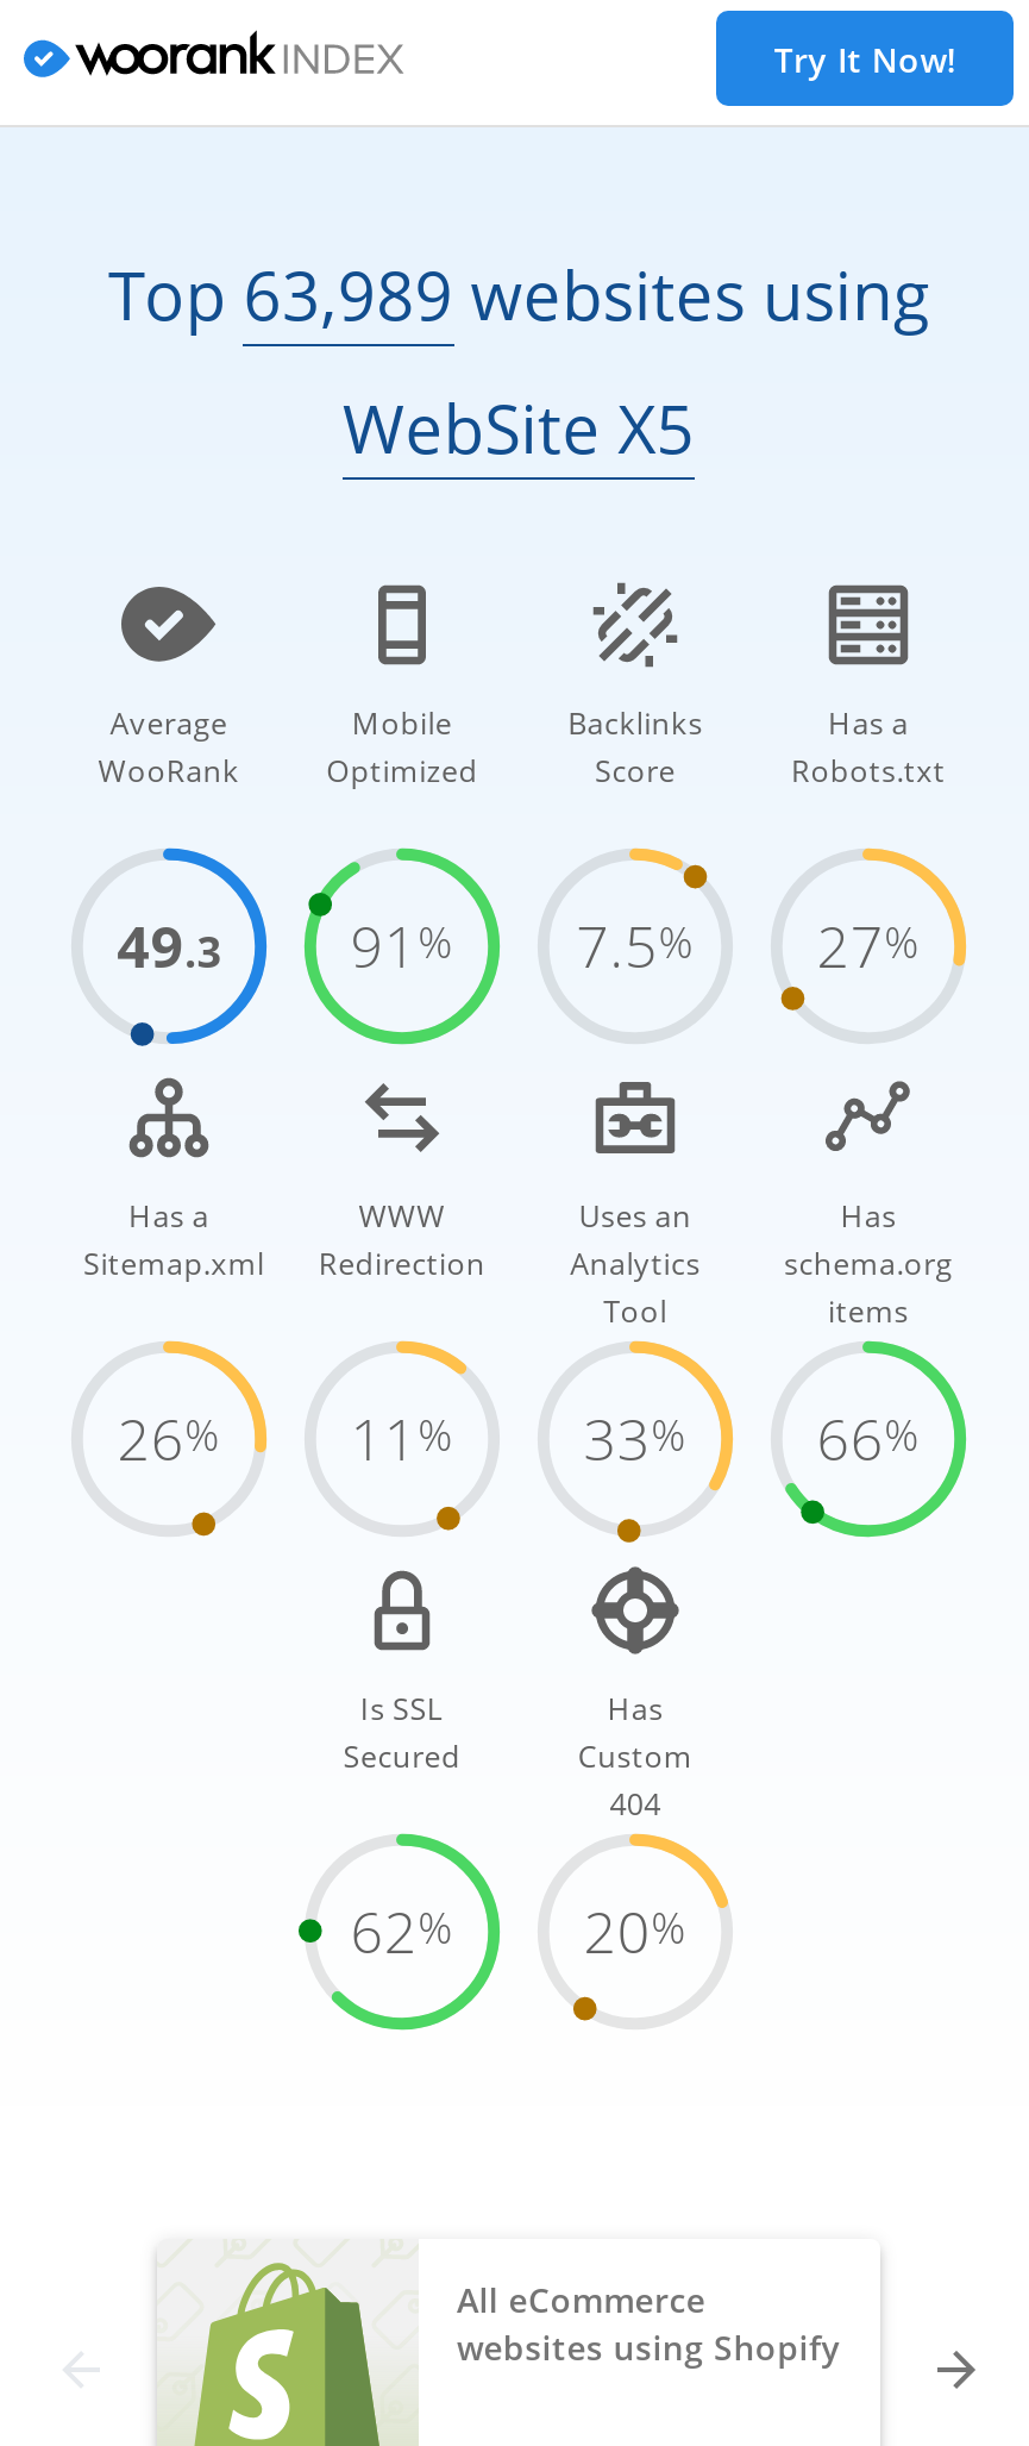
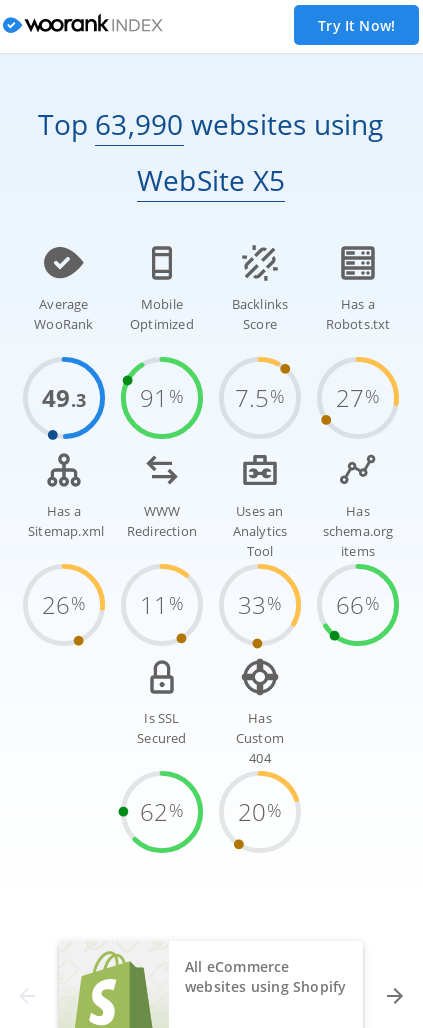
- Top 63,989 websites using
+ Top 63,990 websites using
